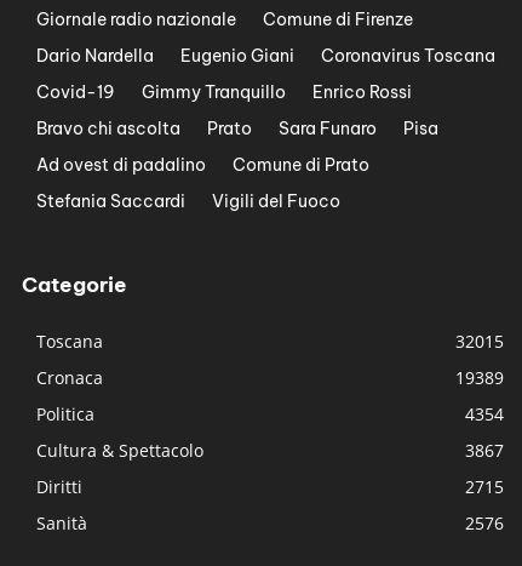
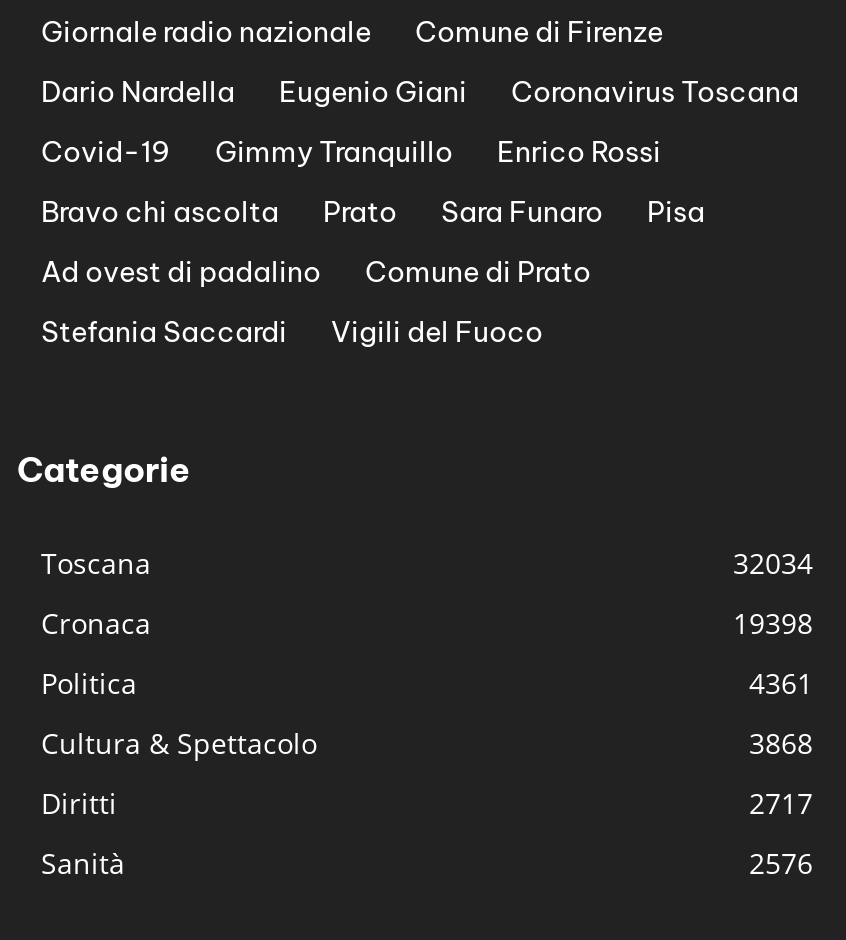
- 32015
+ 32034

- 19389
+ 19398

- 4354
+ 4361

- 3867
+ 3868

- 2715
+ 2717
